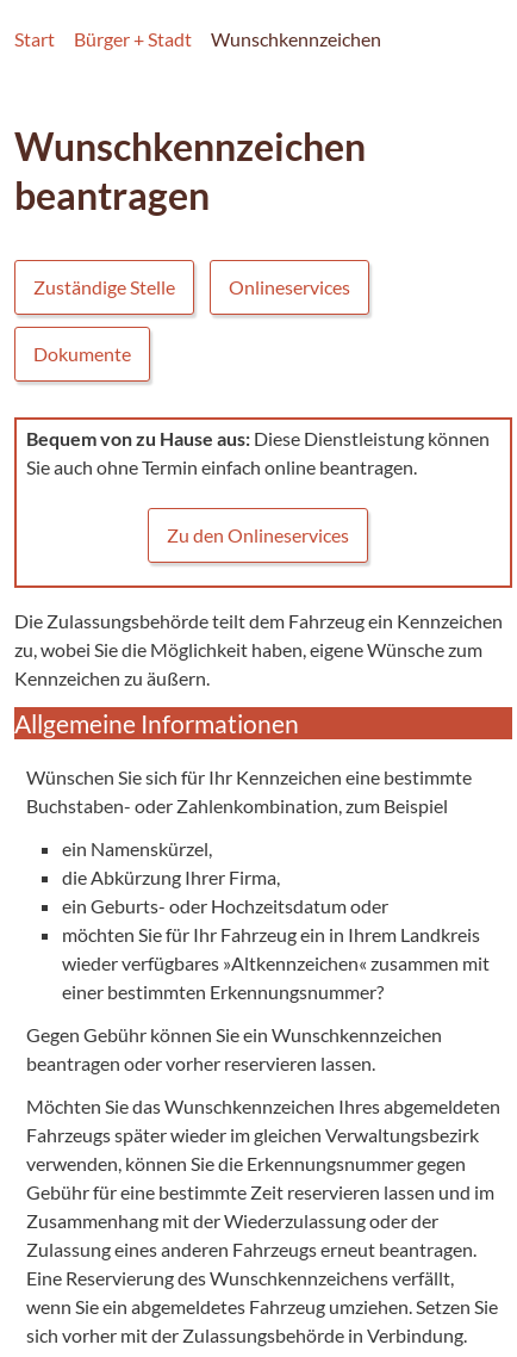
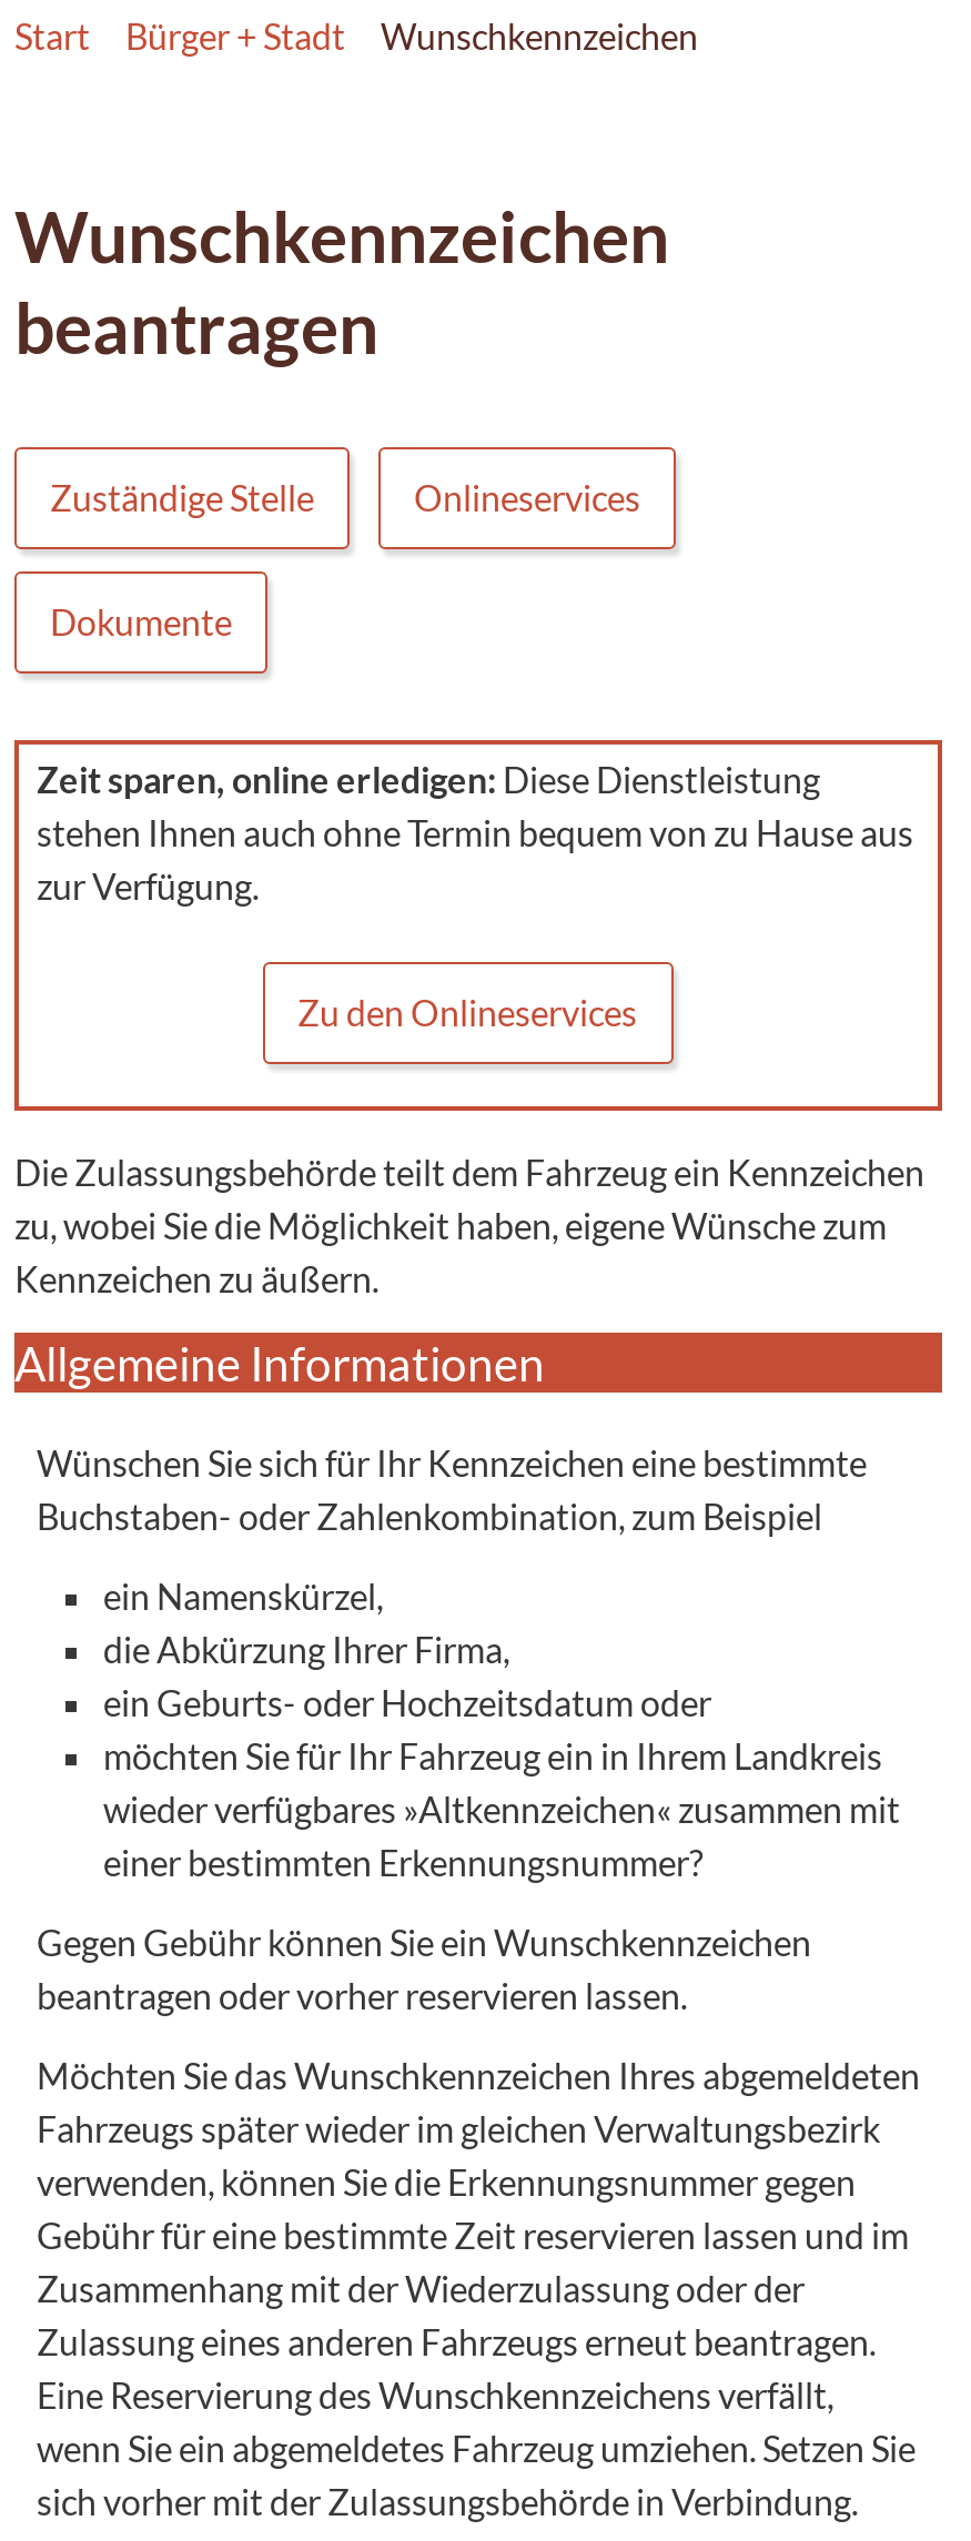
- Bequem von zu Hause aus: Diese Dienstleistung können
- Sie auch ohne Termin einfach online beantragen.
+ Zeit sparen, online erledigen: Diese Dienstleistung
+ stehen Ihnen auch ohne Termin bequem von zu Hause aus
+ zur Verfügung.
